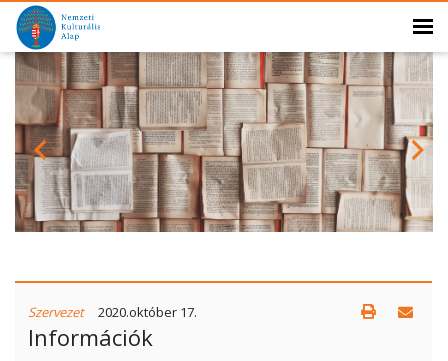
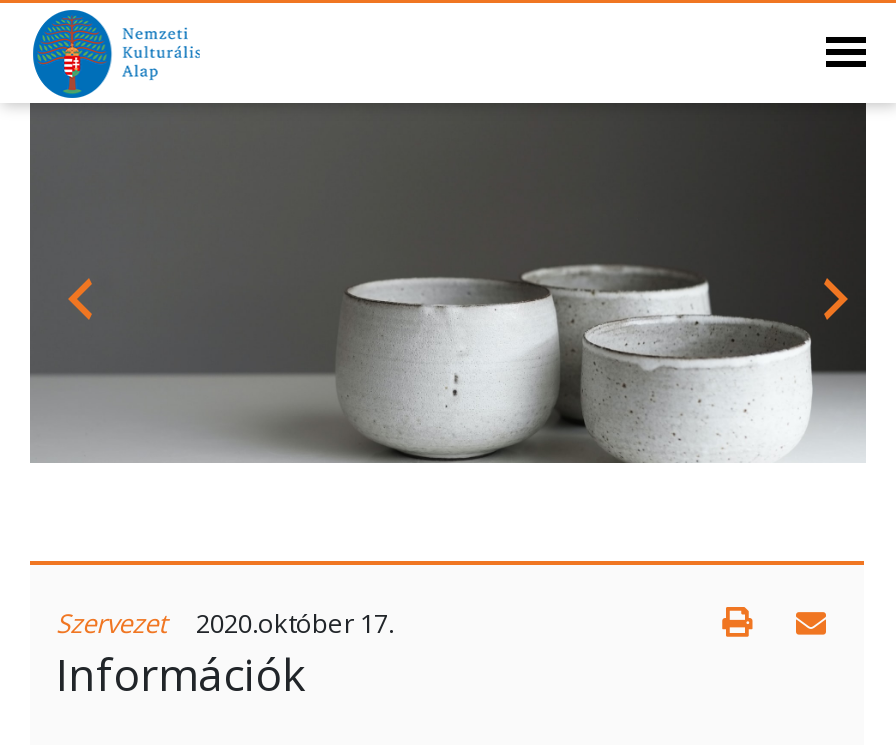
- [image]
+ [image]
